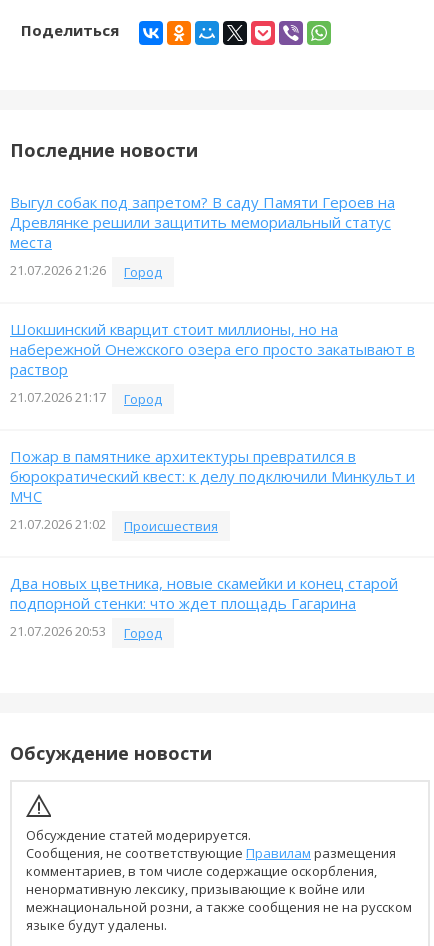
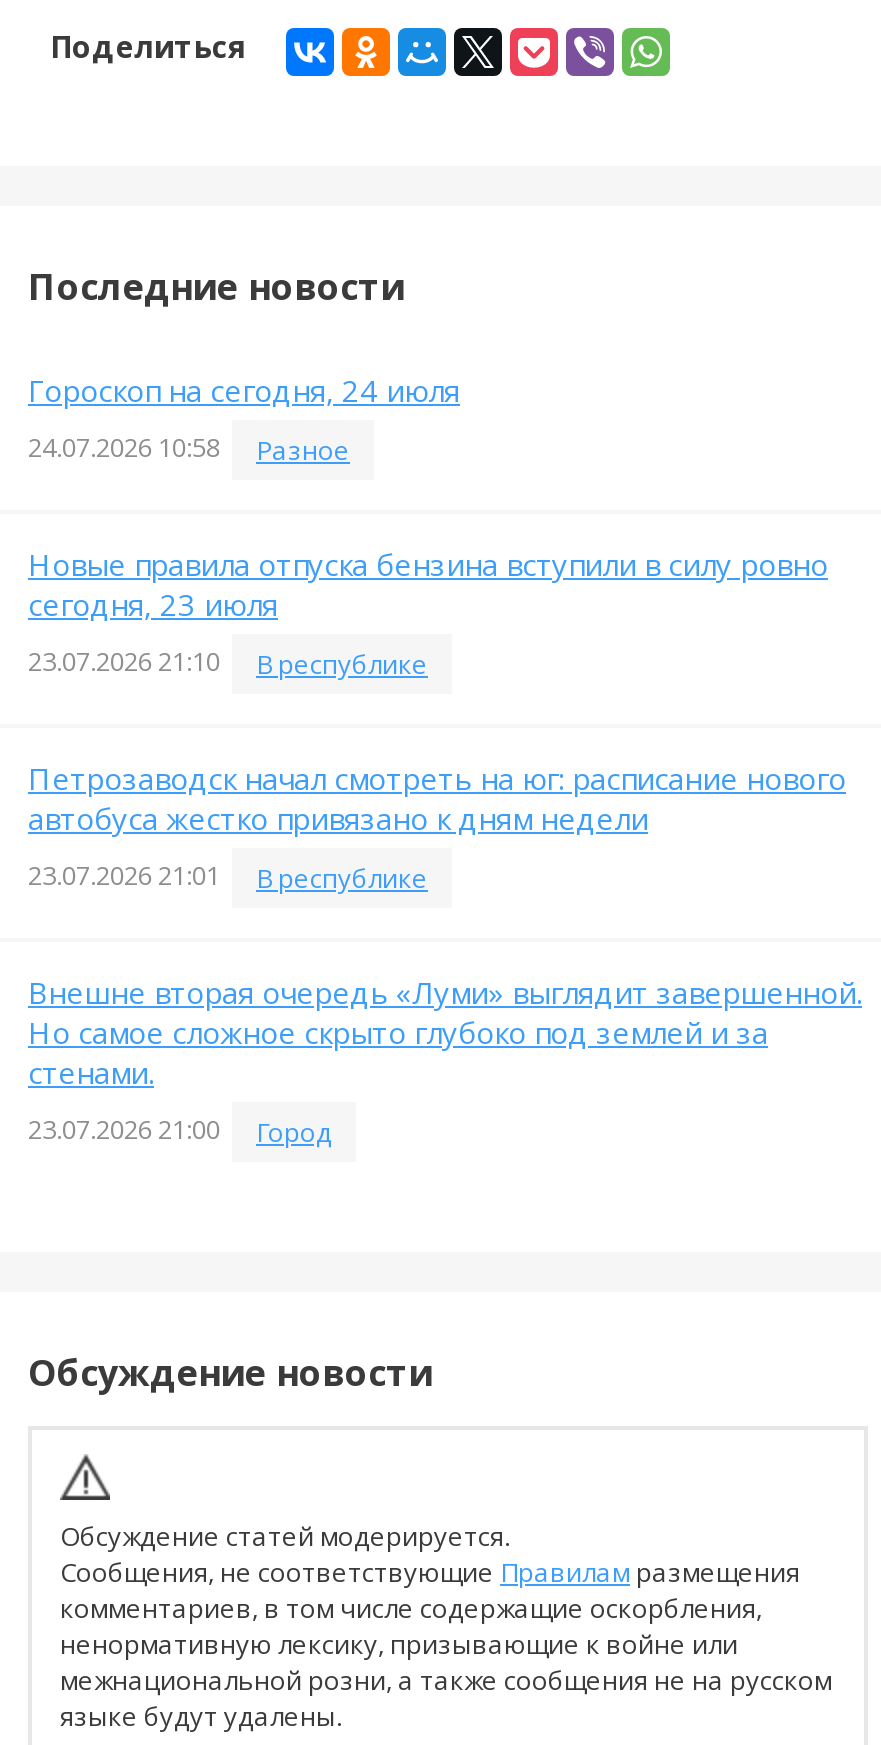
- Выгул собак под запретом? В саду Памяти Героев на
- Древлянке решили защитить мемориальный статус
- места
+ Гороскоп на сегодня, 24 июля

- 21.07.2026 21:26
- Город
+ 24.07.2026 10:58
+ Разное

- Шокшинский кварцит стоит миллионы, но на
- набережной Онежского озера его просто закатывают в
- раствор
+ Новые правила отпуска бензина вступили в силу ровно
+ сегодня, 23 июля

- 21.07.2026 21:17
- Город
+ 23.07.2026 21:10
+ В республике

- Пожар в памятнике архитектуры превратился в
- бюрократический квест: к делу подключили Минкульт и
- МЧС
+ Петрозаводск начал смотреть на юг: расписание нового
+ автобуса жестко привязано к дням недели

- 21.07.2026 21:02
- Происшествия
+ 23.07.2026 21:01
+ В республике

- Два новых цветника, новые скамейки и конец старой
- подпорной стенки: что ждет площадь Гагарина
+ Внешне вторая очередь «Луми» выглядит завершенной.
+ Но самое сложное скрыто глубоко под землей и за
+ стенами.

- 21.07.2026 20:53 Город
+ 23.07.2026 21:00 Город
